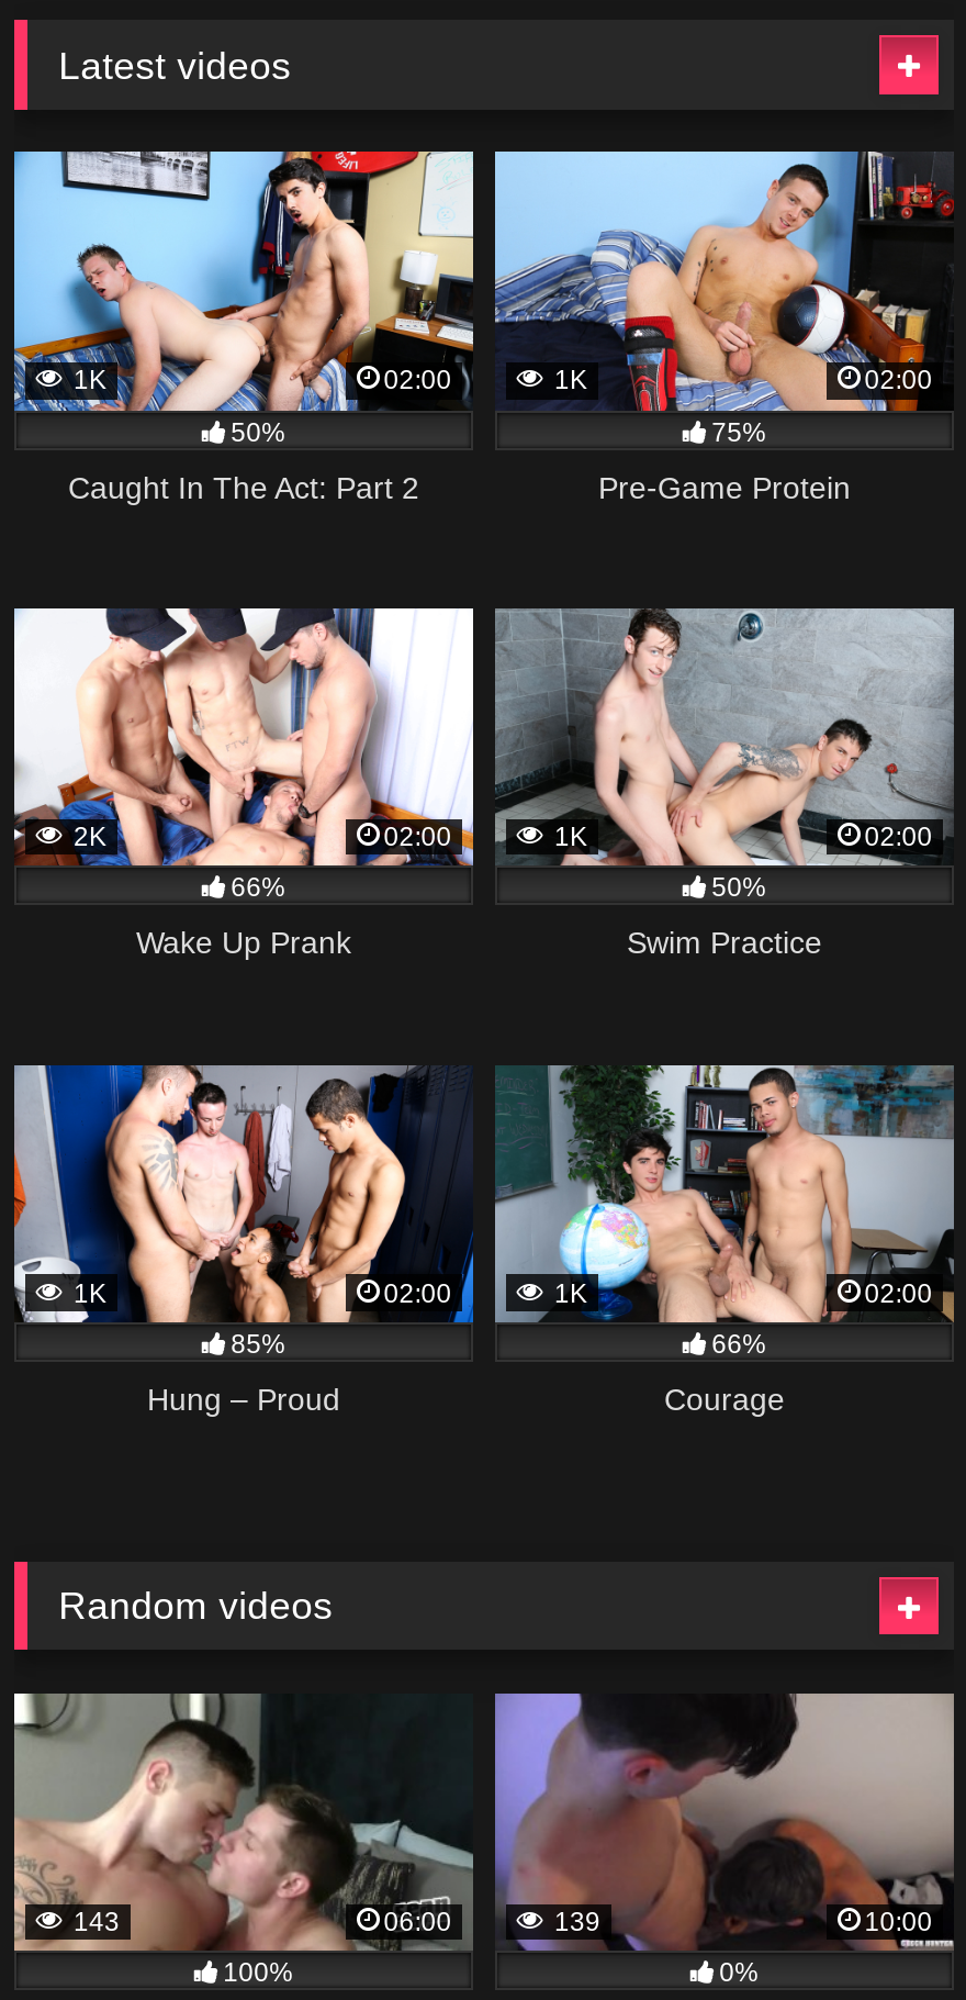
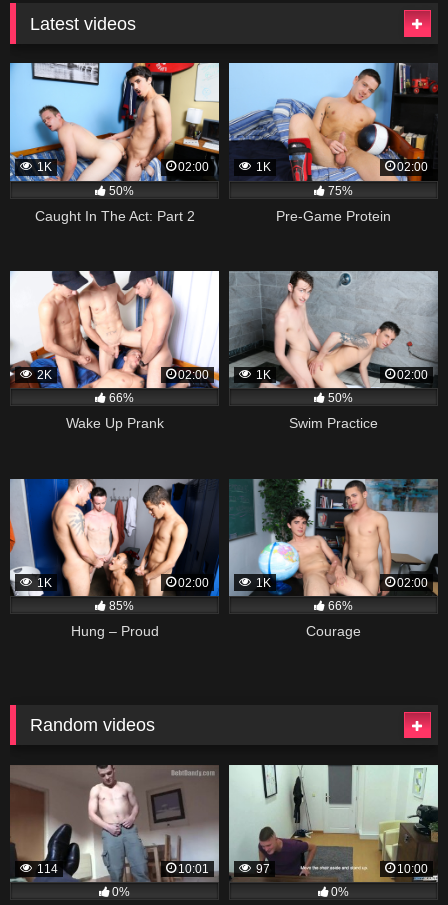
- [image]
- 143
- 06:00
+ [image]
+ 114
+ 10:01

- [image]
- 139
+ [image]
+ 97

- 100%
+ 0%
